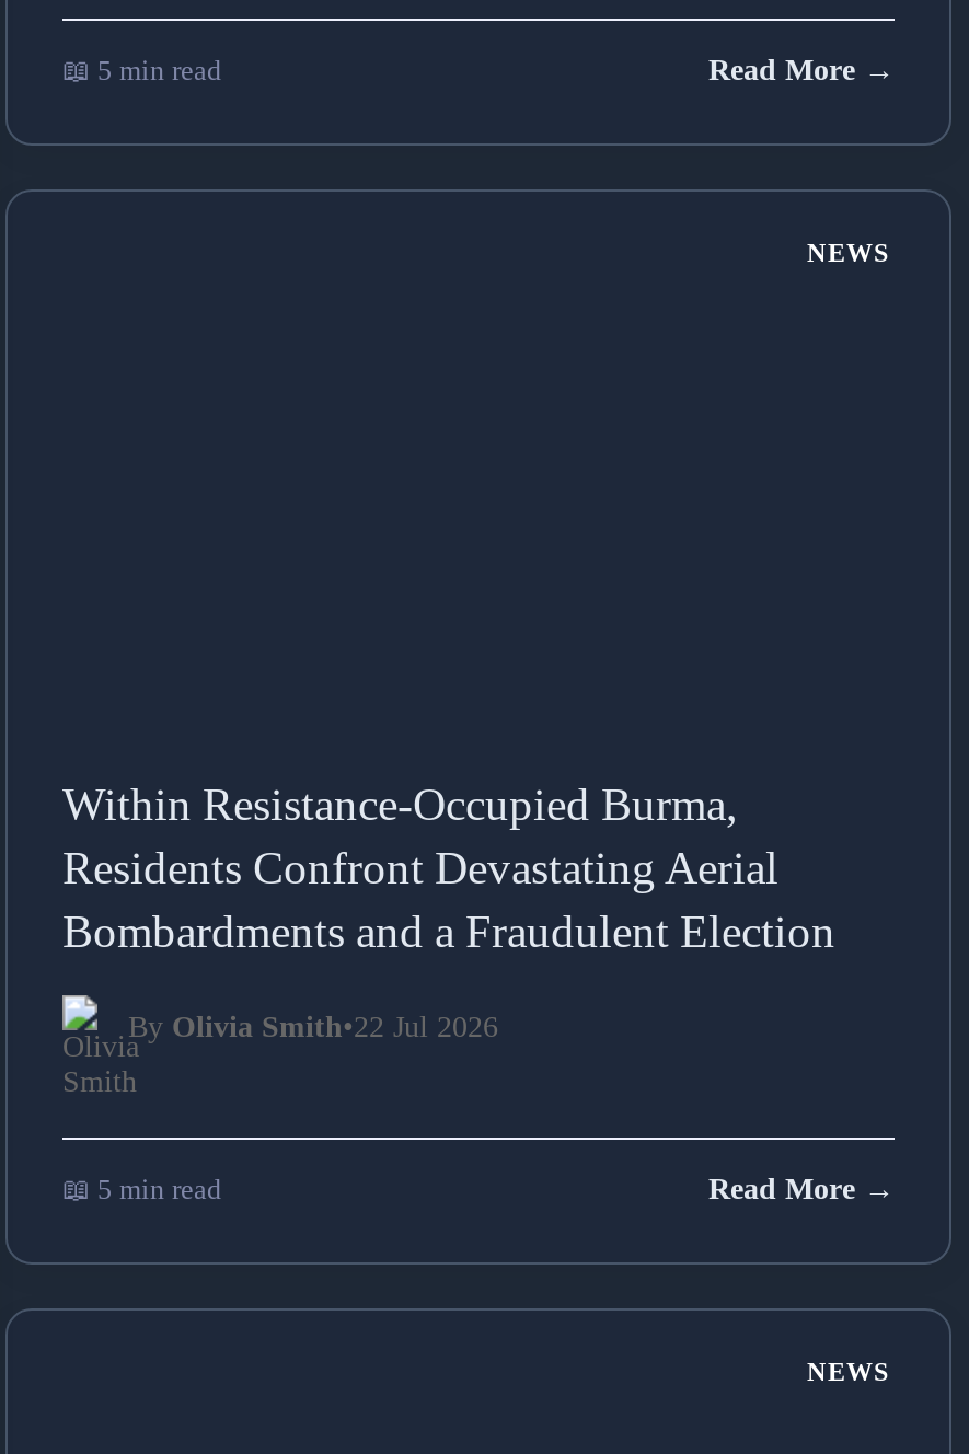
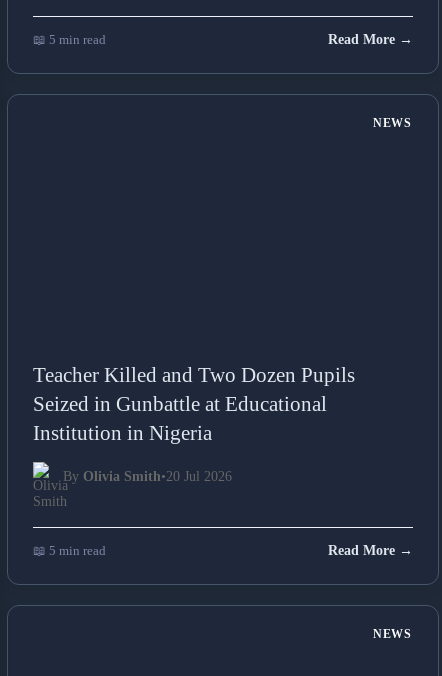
- Within Resistance-Occupied Burma,
- Residents Confront Devastating Aerial
- Bombardments and a Fraudulent Election
+ Teacher Killed and Two Dozen Pupils
+ Seized in Gunbattle at Educational
+ Institution in Nigeria

- By Olivia Smith•22 Jul 2026
+ By Olivia Smith•20 Jul 2026
